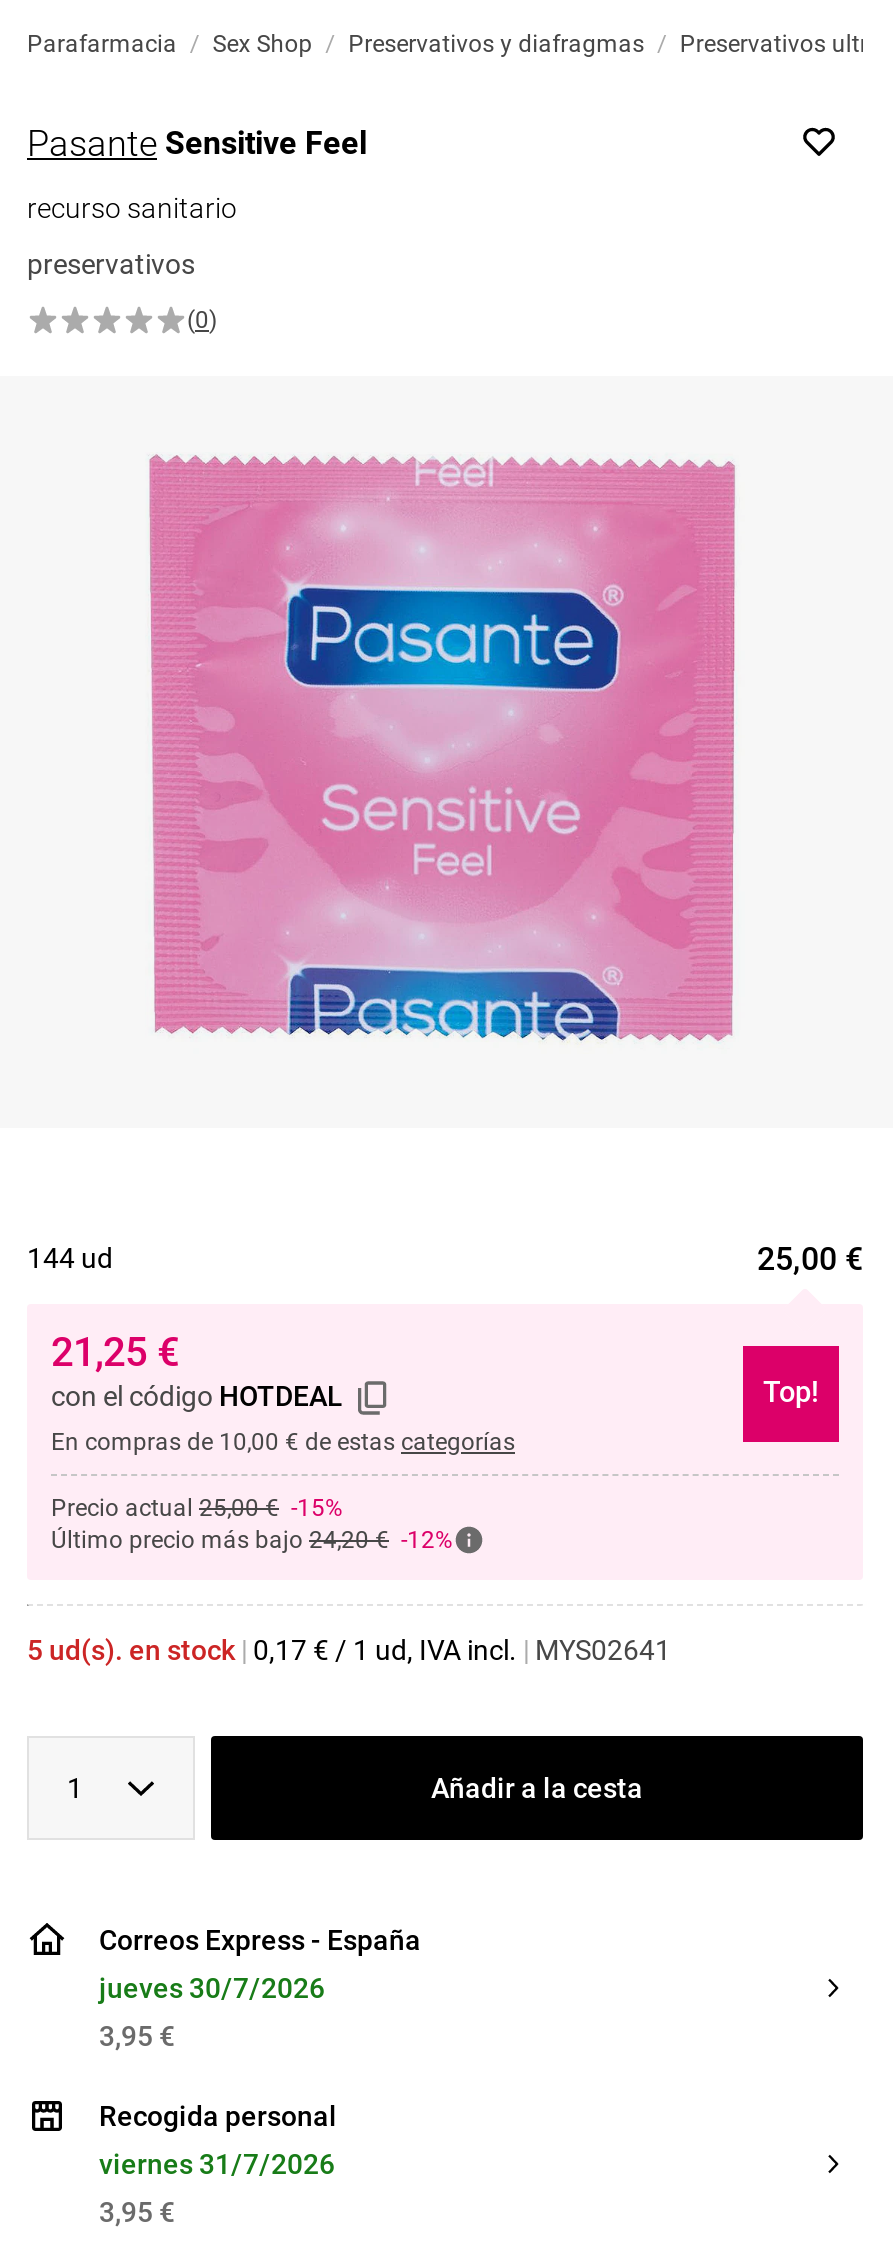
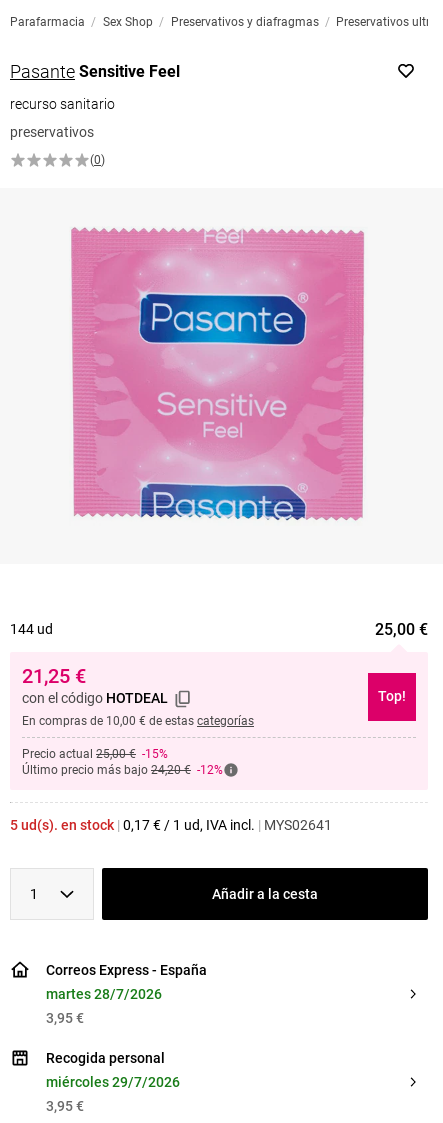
- jueves 30/7/2026
+ martes 28/7/2026

- viernes 31/7/2026
+ miércoles 29/7/2026
